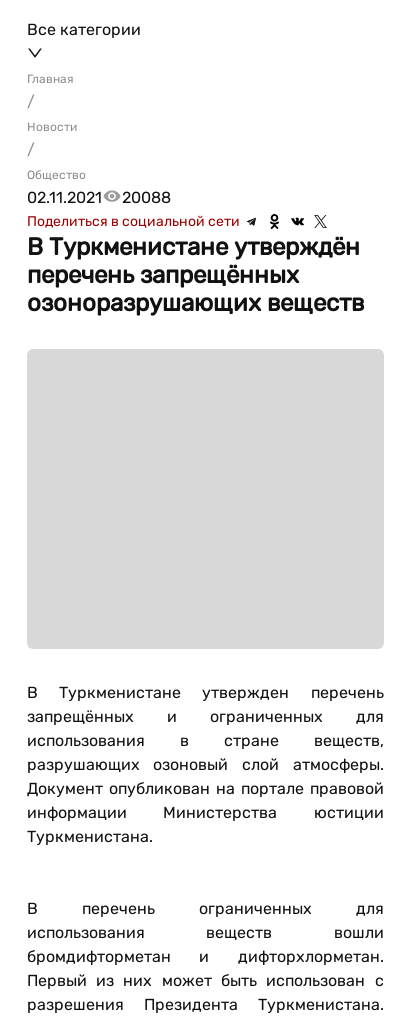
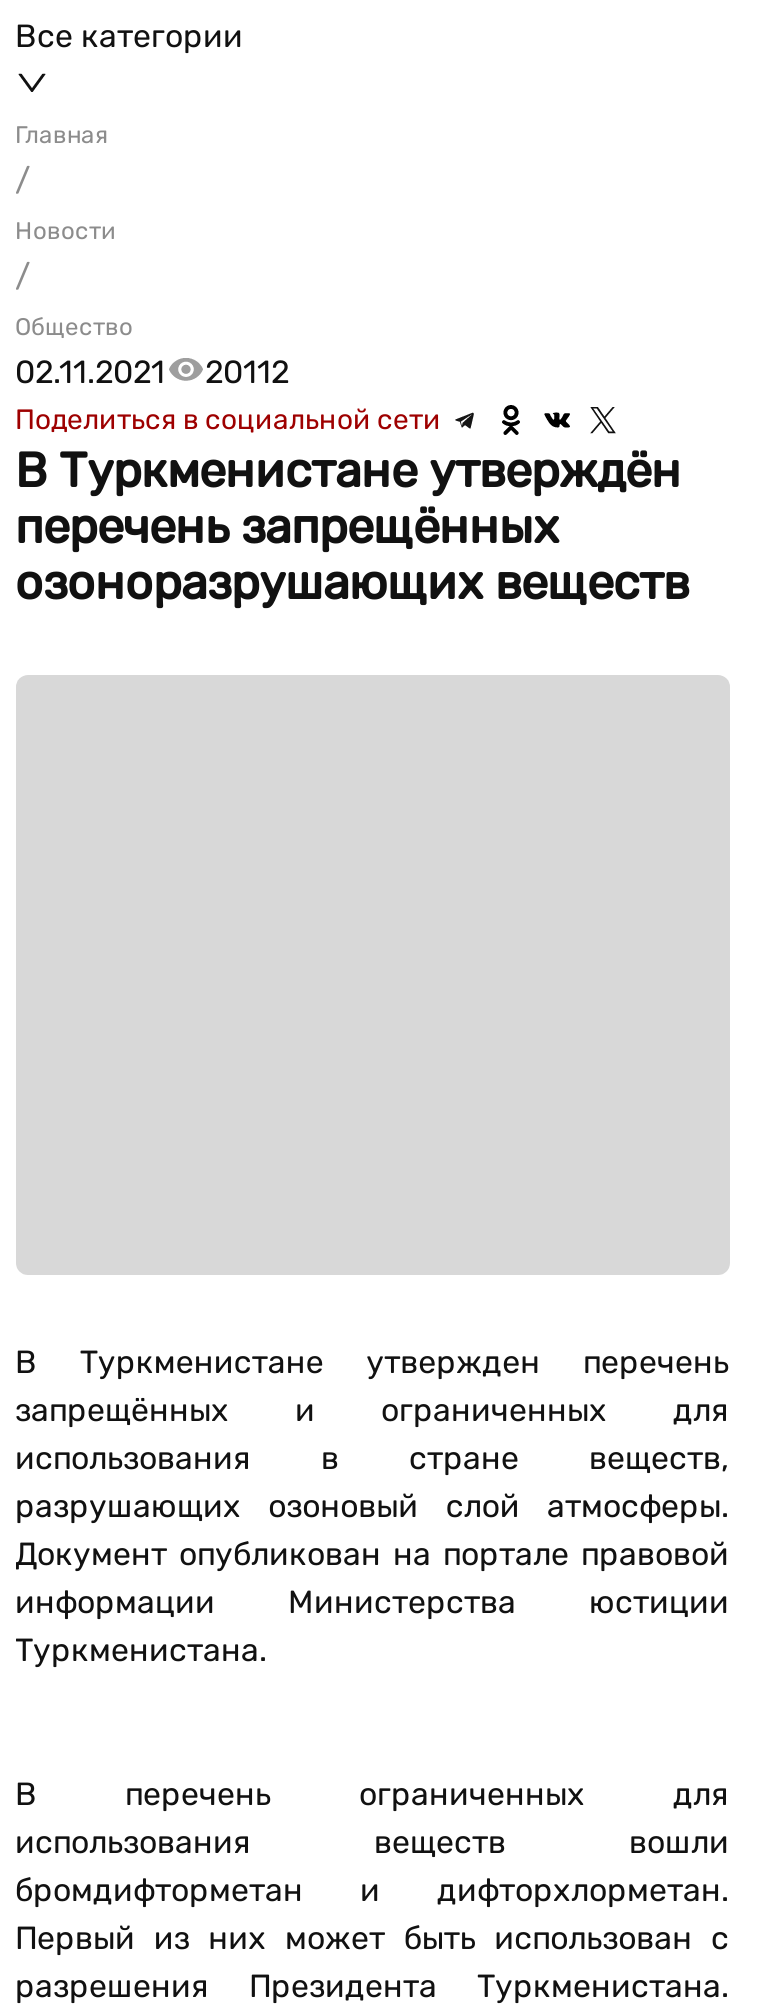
- 02.11.2021 20088
+ 02.11.2021 20112
